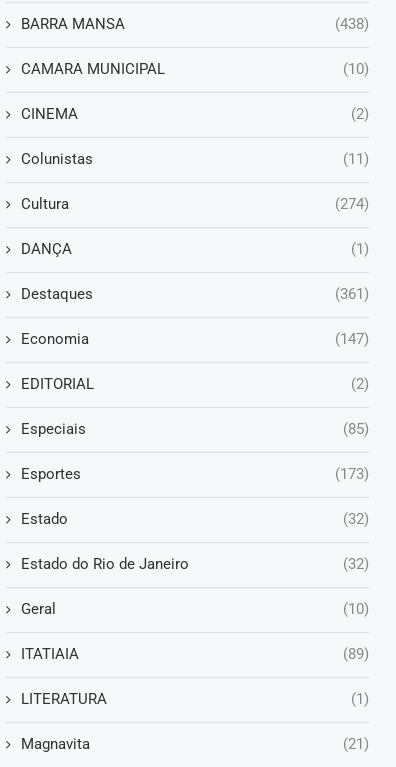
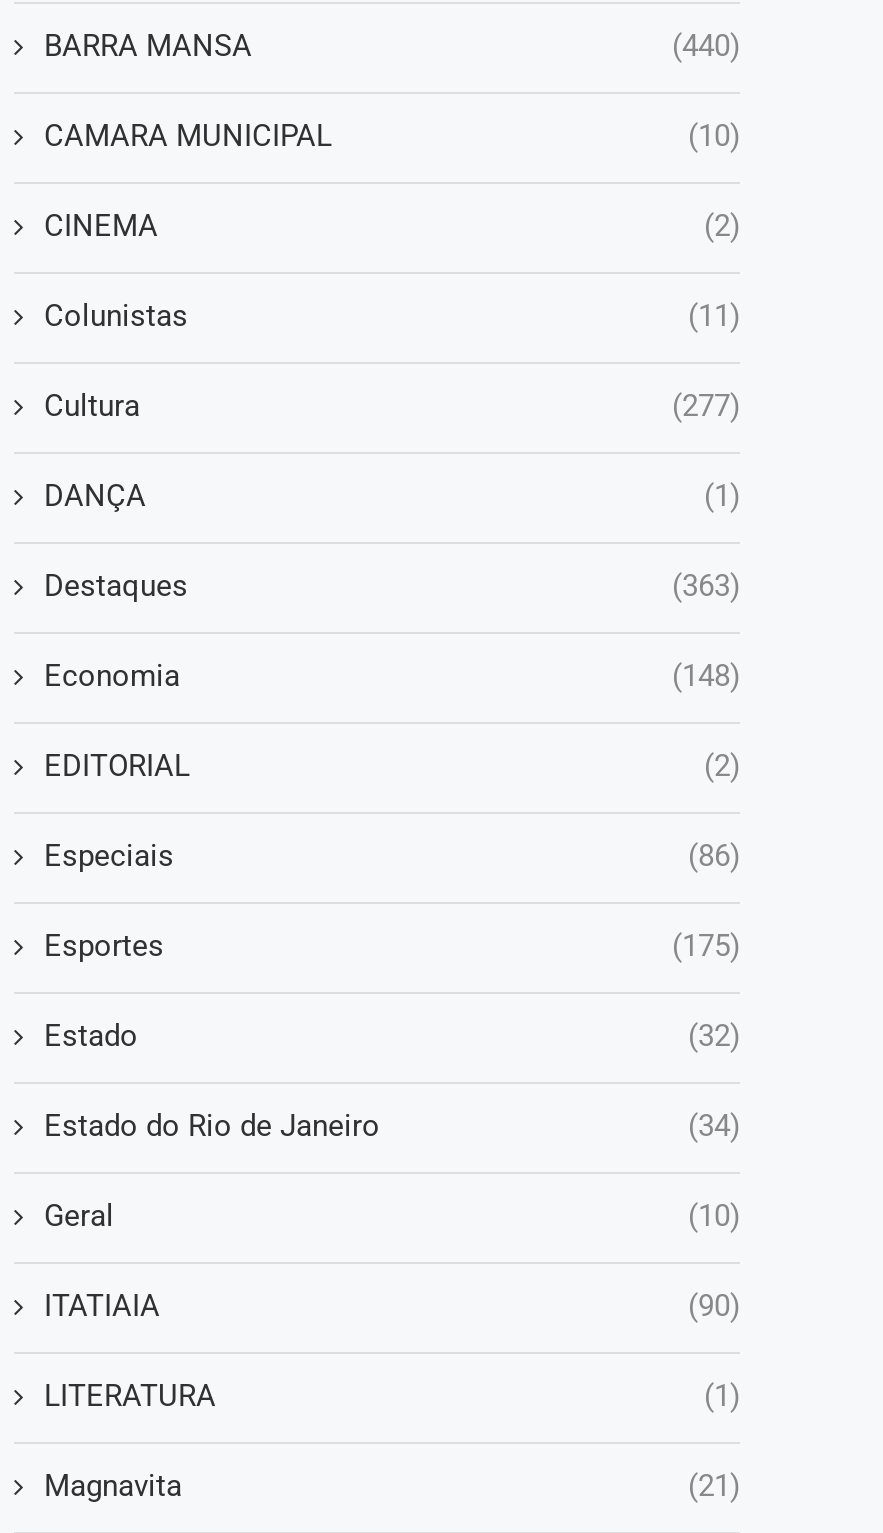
- (438)
+ (440)

- (274)
+ (277)

- (361)
+ (363)

- (147)
+ (148)

- (85)
+ (86)

- (173)
+ (175)

- (32)
+ (34)

- (89)
+ (90)
